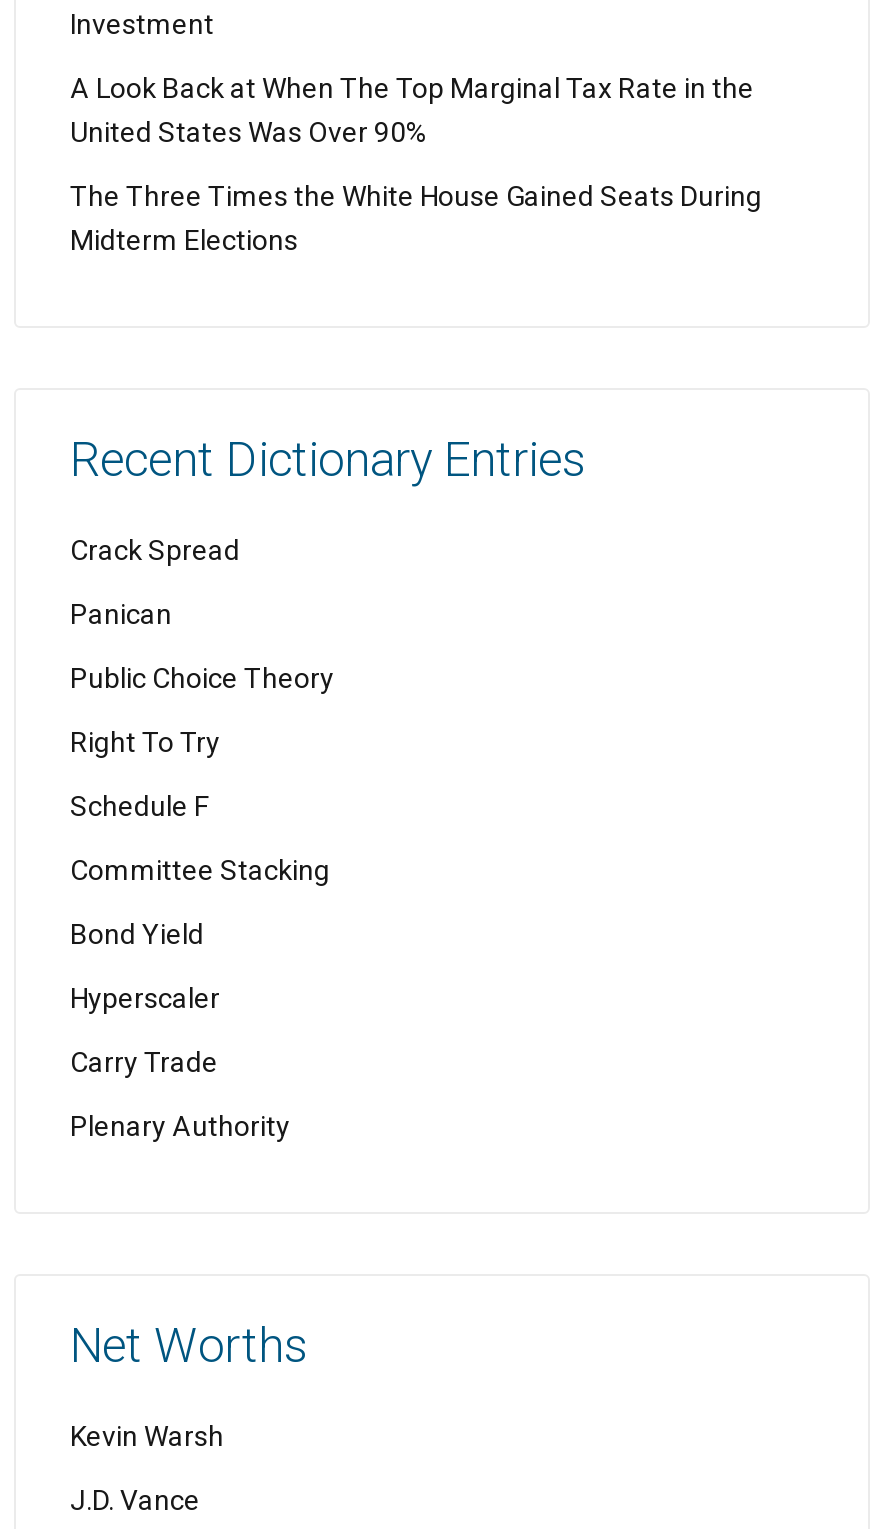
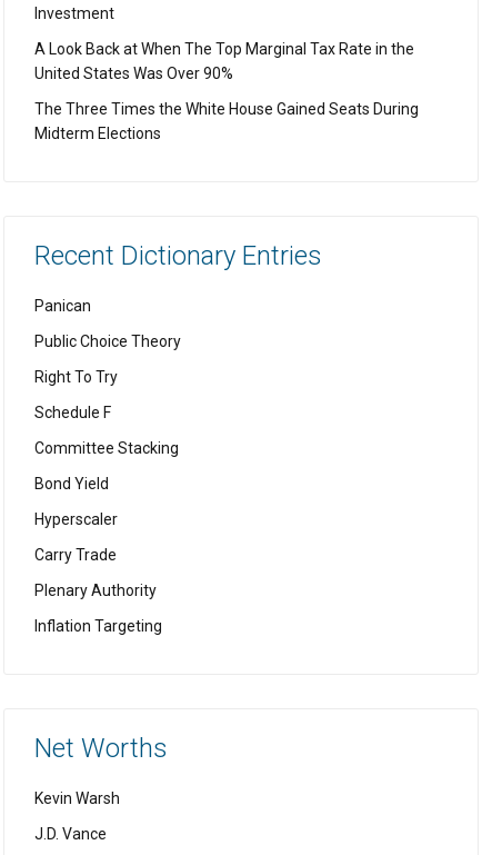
- Crack Spread

moved up: Panican | Public Choice Theory | Right To Try | ... | Carry Trade | Plenary Authority

+ Inflation Targeting
